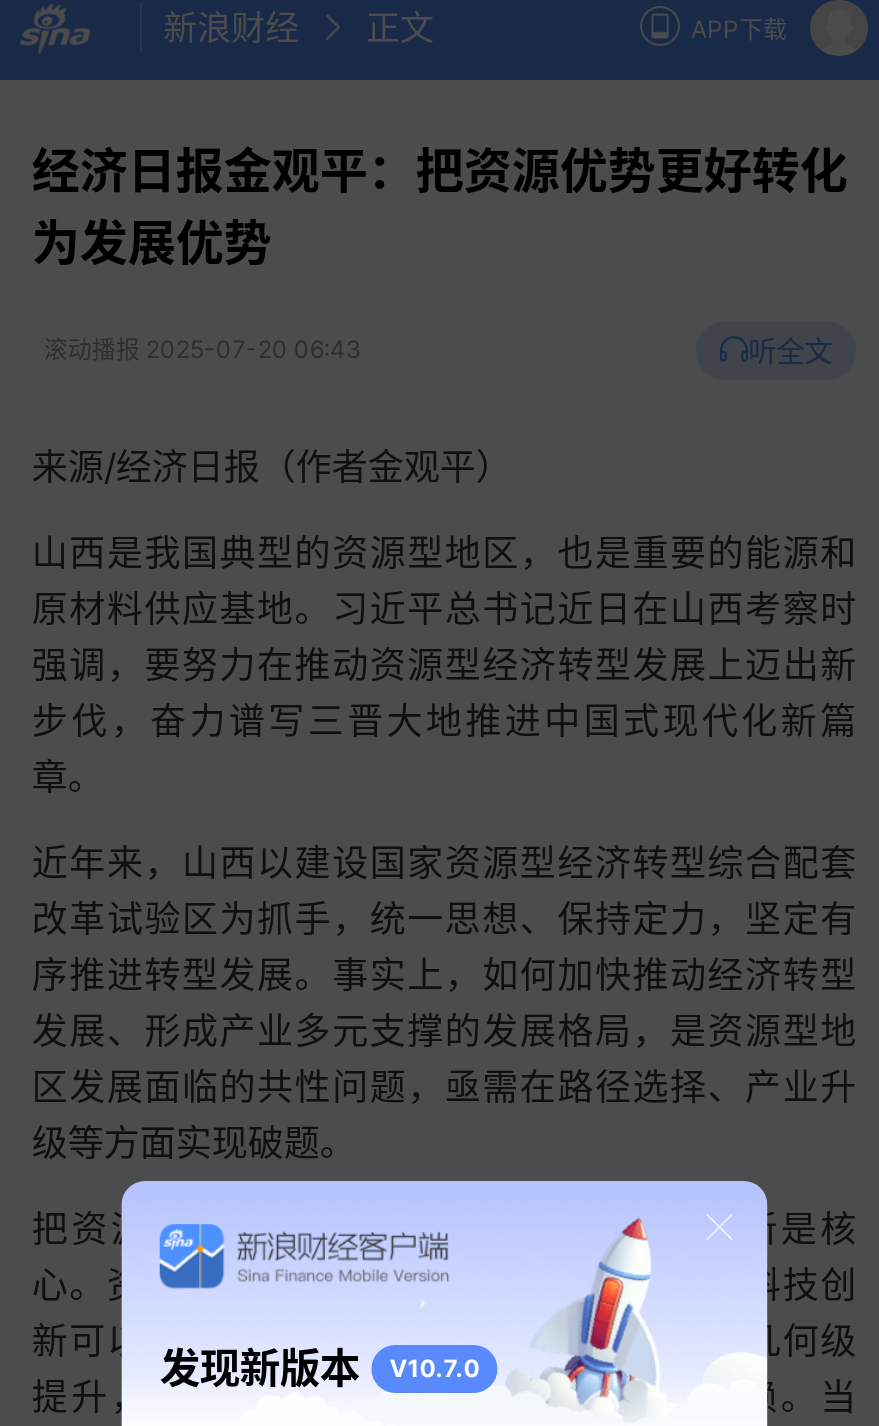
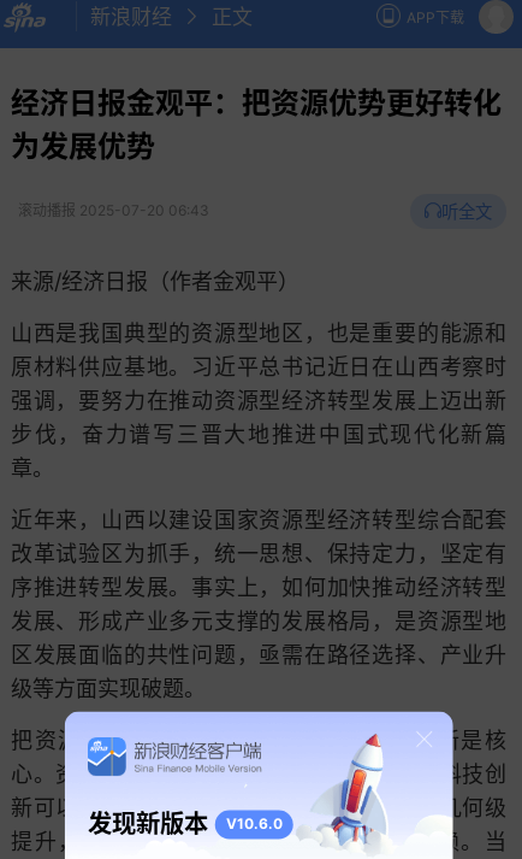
- 发现新版本 V10.7.0
+ 发现新版本 V10.6.0
